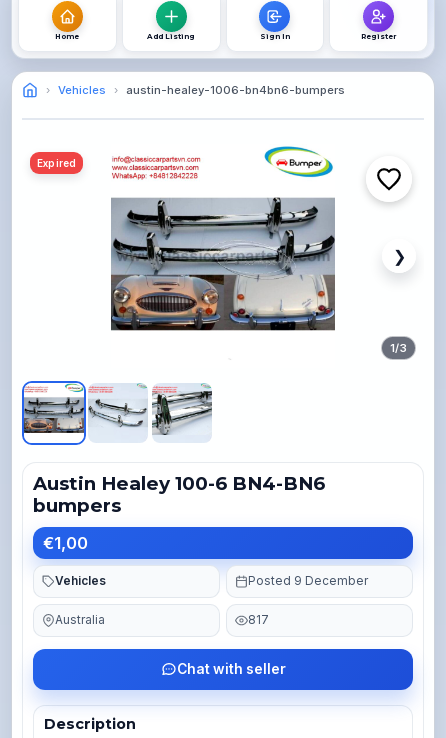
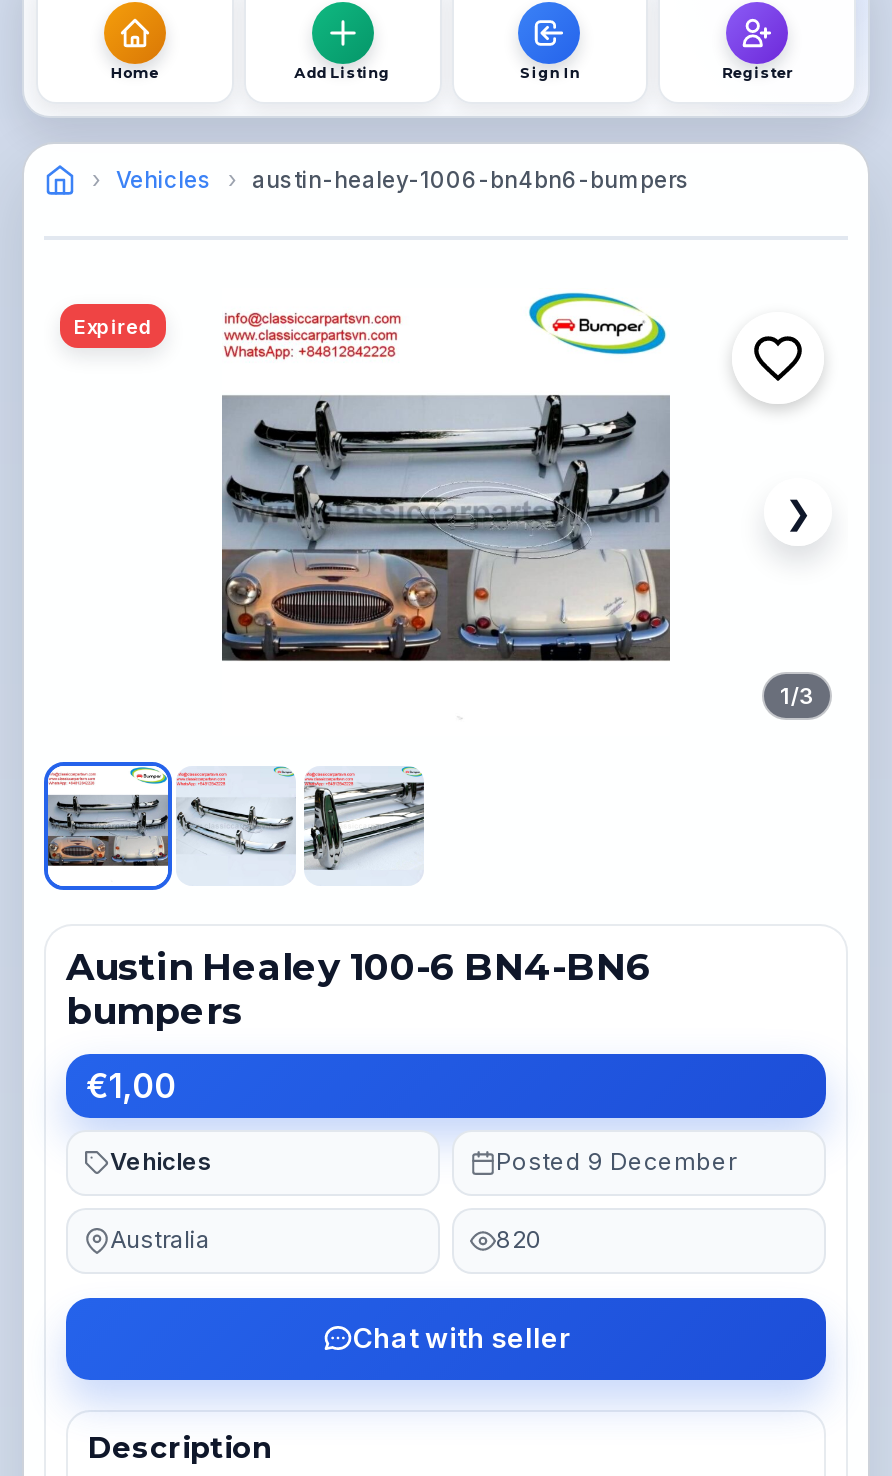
- 817
+ 820
